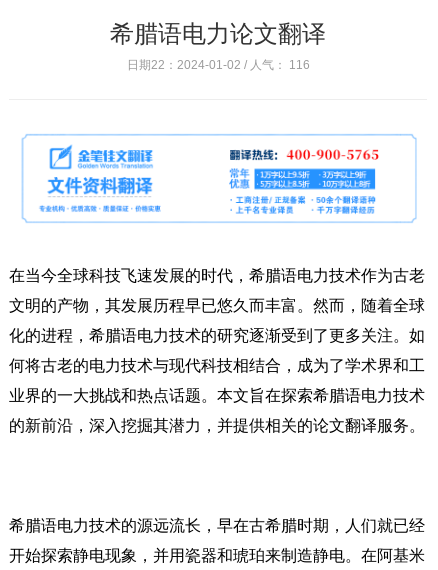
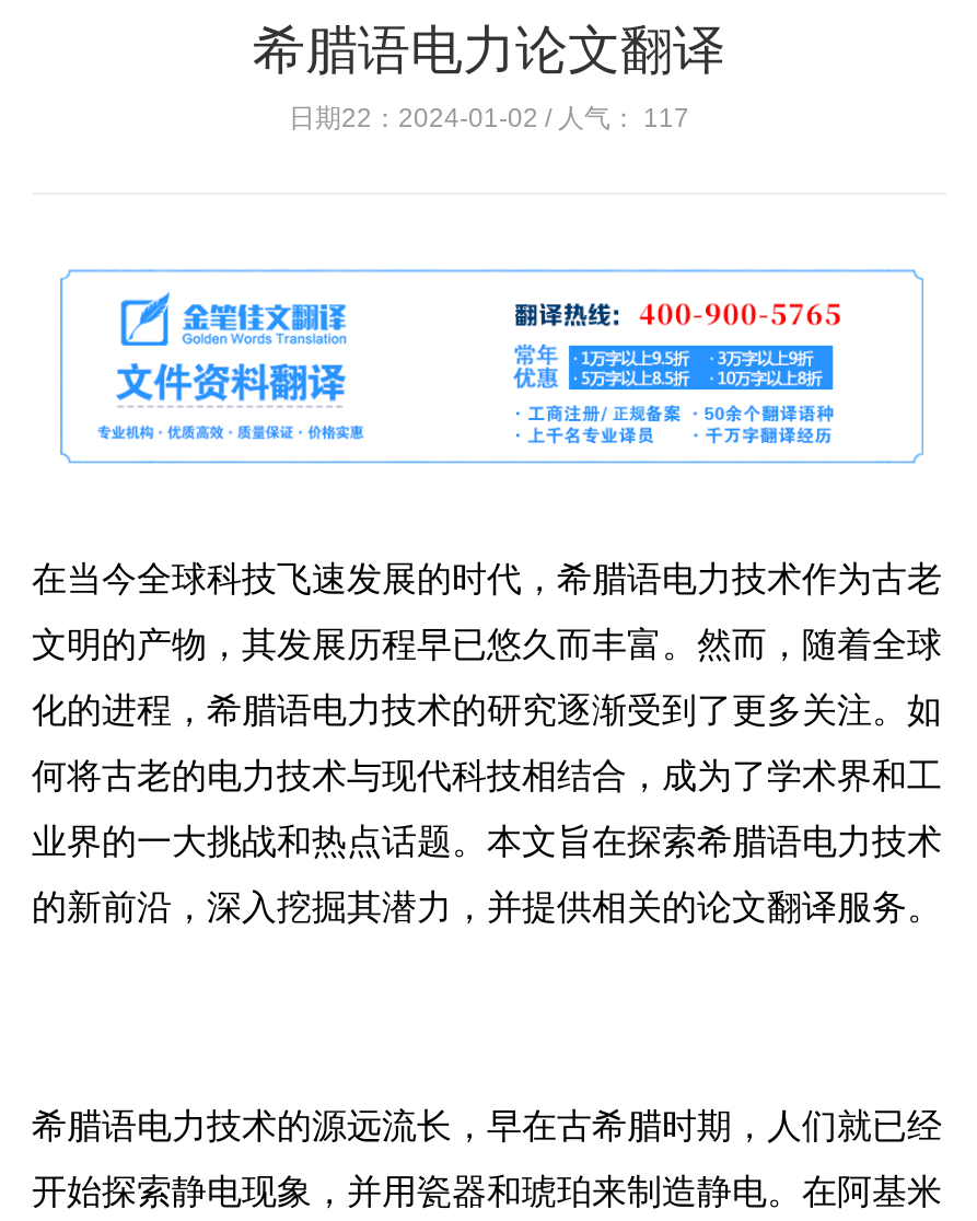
- 日期22：2024-01-02 / 人气：116
+ 日期22：2024-01-02 / 人气：117
